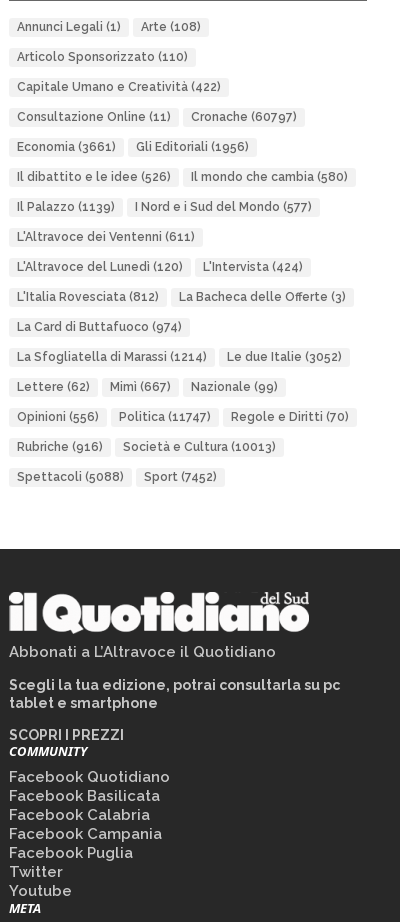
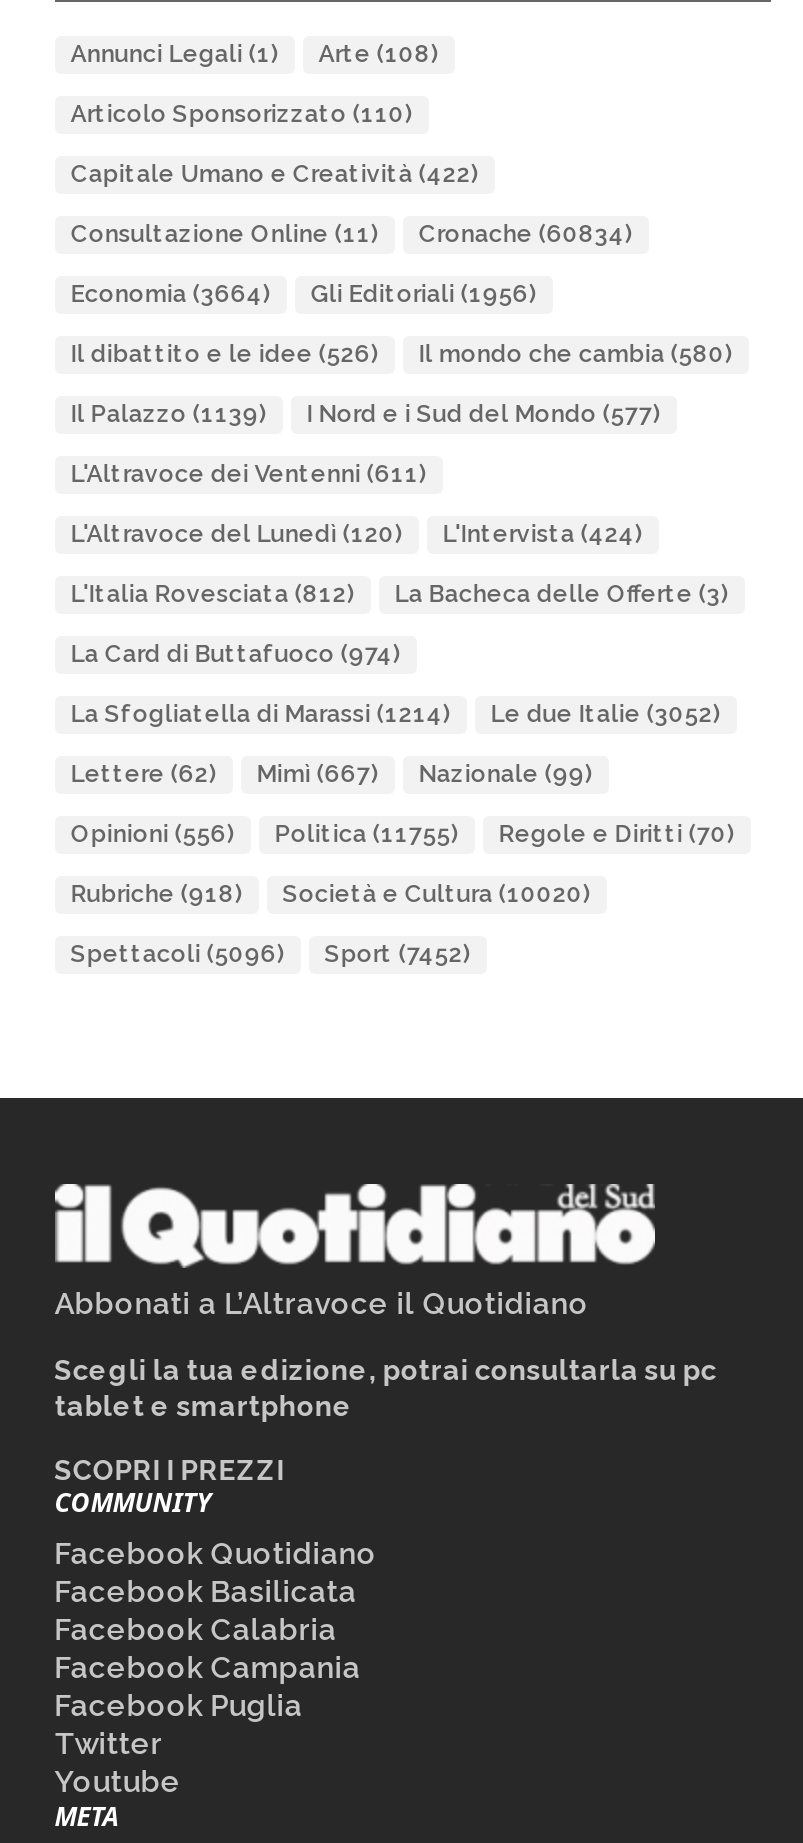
- Consultazione Online (11) Cronache (60797)
+ Consultazione Online (11) Cronache (60834)

- Economia (3661) Gli Editoriali (1956)
+ Economia (3664) Gli Editoriali (1956)

- Opinioni (556) Politica (11747) Regole e Diritti (70)
+ Opinioni (556) Politica (11755) Regole e Diritti (70)

- Rubriche (916)
+ Rubriche (918)

- Società e Cultura (10013)
+ Società e Cultura (10020)

- Spettacoli (5088) Sport (7452)
+ Spettacoli (5096) Sport (7452)
